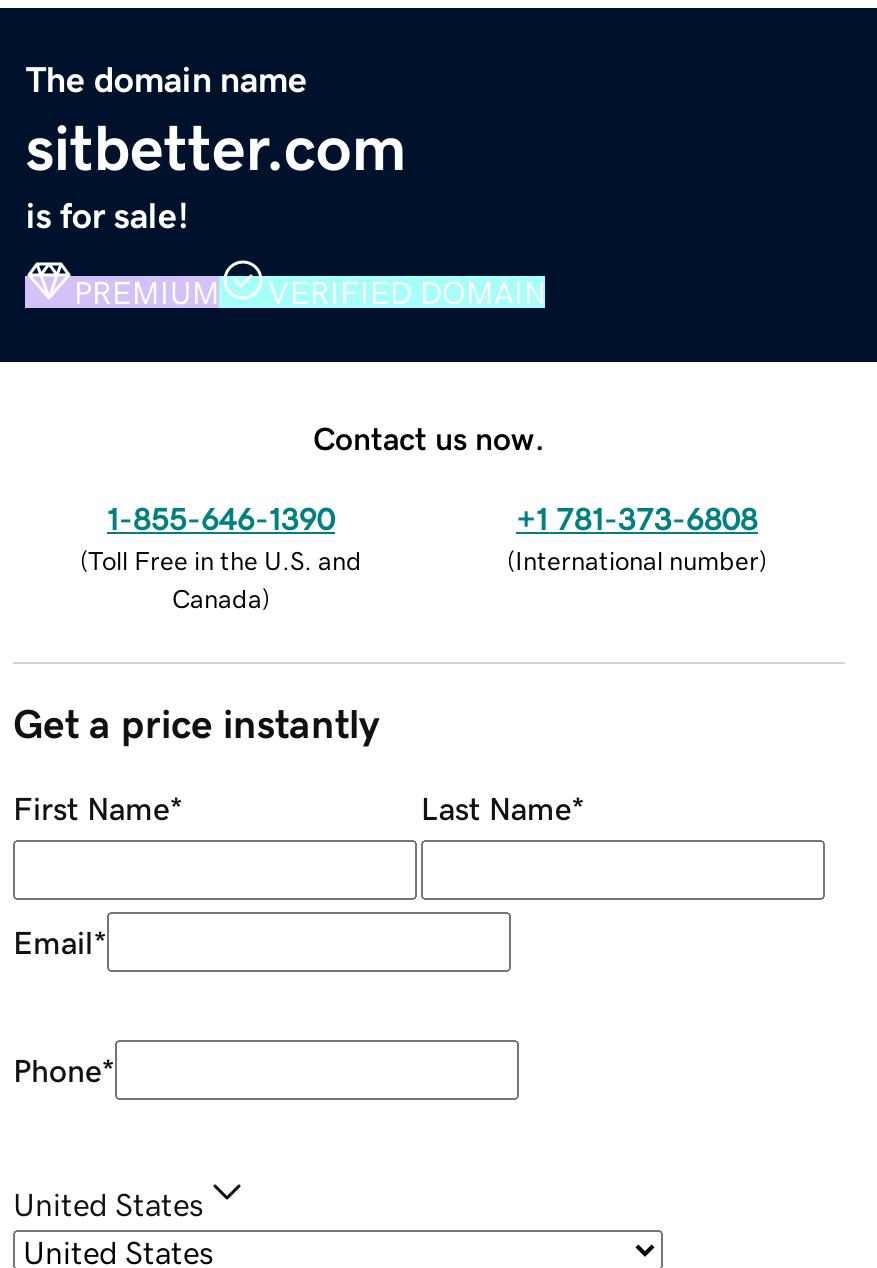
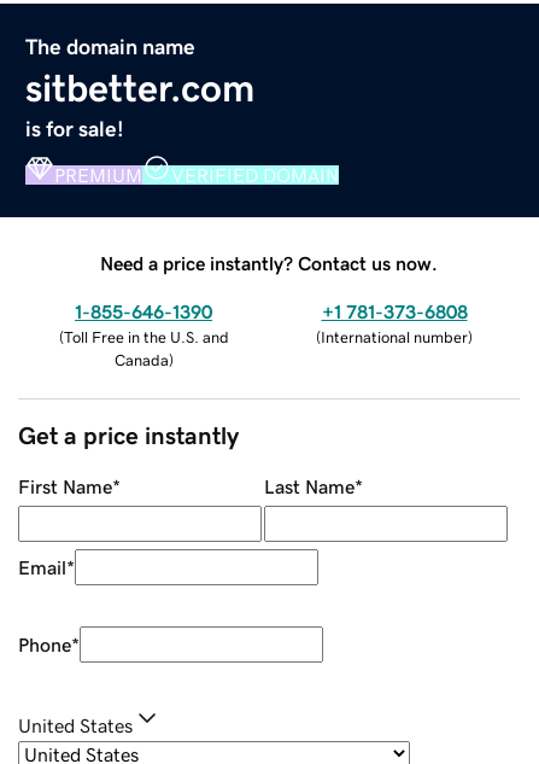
- Contact us now.
+ Need a price instantly? Contact us now.
